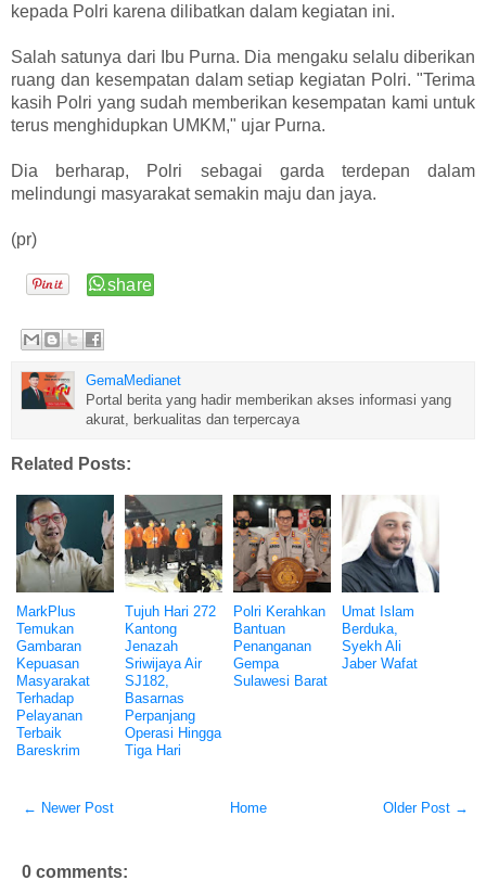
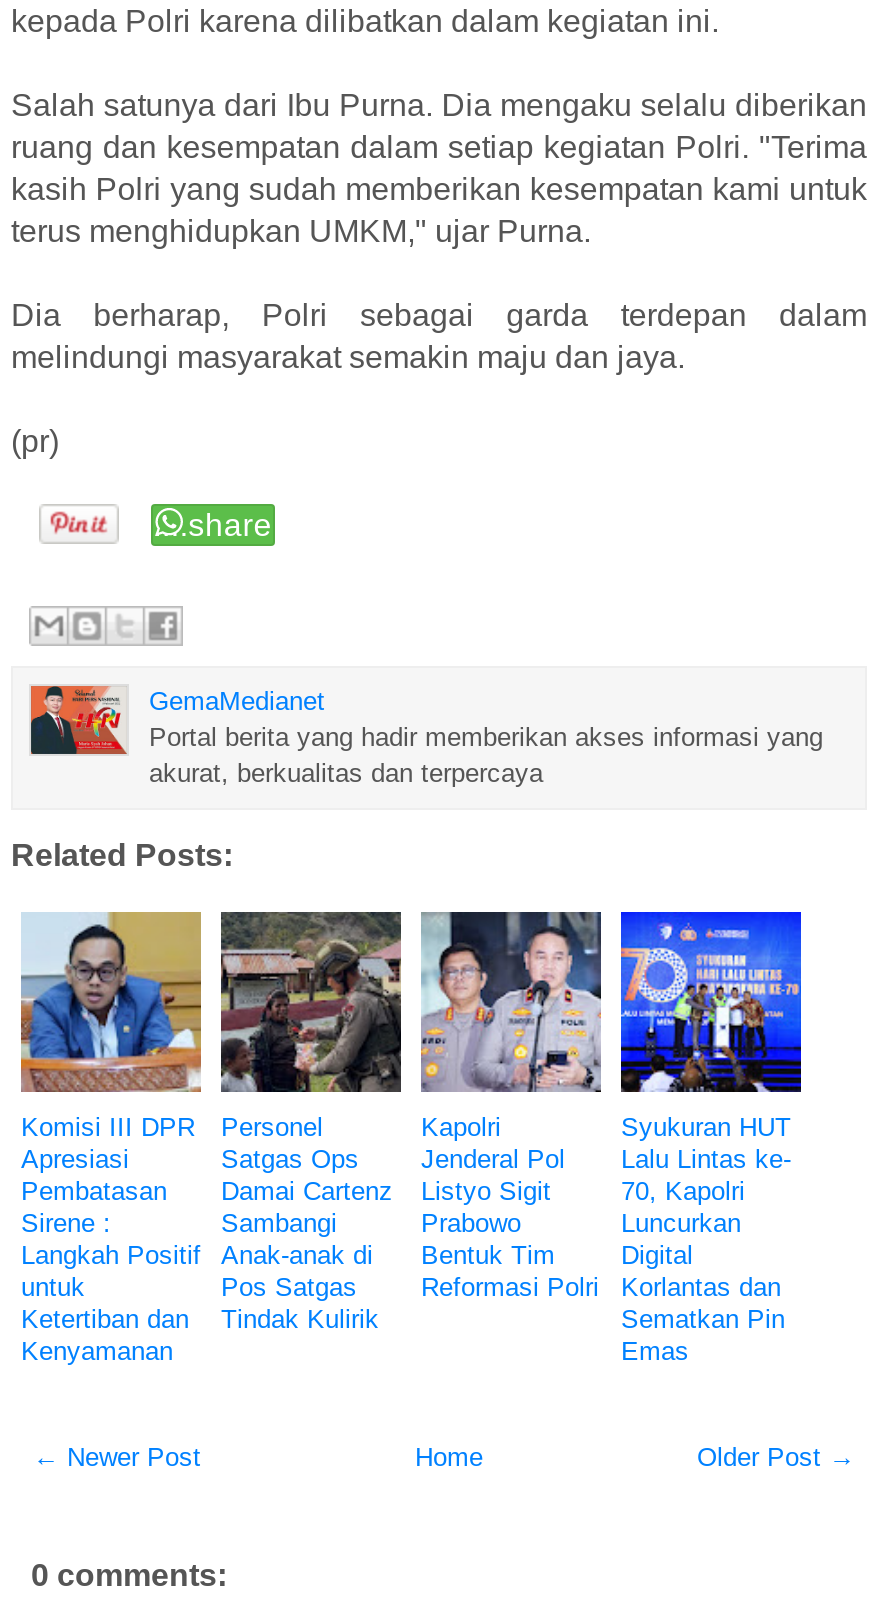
- [image]
- MarkPlus
- Temukan
- Gambaran
- Kepuasan
- Masyarakat
- Terhadap
- Pelayanan
- Terbaik
- Bareskrim
+ [image]
+ Komisi III DPR
+ Apresiasi
+ Pembatasan
+ Sirene :
+ Langkah Positif
+ untuk
+ Ketertiban dan
+ Kenyamanan

- [image]
- Tujuh Hari 272
- Kantong
- Jenazah
- Sriwijaya Air
- SJ182,
- Basarnas
- Perpanjang
- Operasi Hingga
- Tiga Hari
+ [image]
+ Personel
+ Satgas Ops
+ Damai Cartenz
+ Sambangi
+ Anak-anak di
+ Pos Satgas
+ Tindak Kulirik

- [image]
- Polri Kerahkan
- Bantuan
- Penanganan
- Gempa
- Sulawesi Barat
+ [image]
+ Kapolri
+ Jenderal Pol
+ Listyo Sigit
+ Prabowo
+ Bentuk Tim
+ Reformasi Polri

- [image]
- Umat Islam
- Berduka,
- Syekh Ali
- Jaber Wafat
+ [image]
+ Syukuran HUT
+ Lalu Lintas ke-
+ 70, Kapolri
+ Luncurkan
+ Digital
+ Korlantas dan
+ Sematkan Pin
+ Emas
